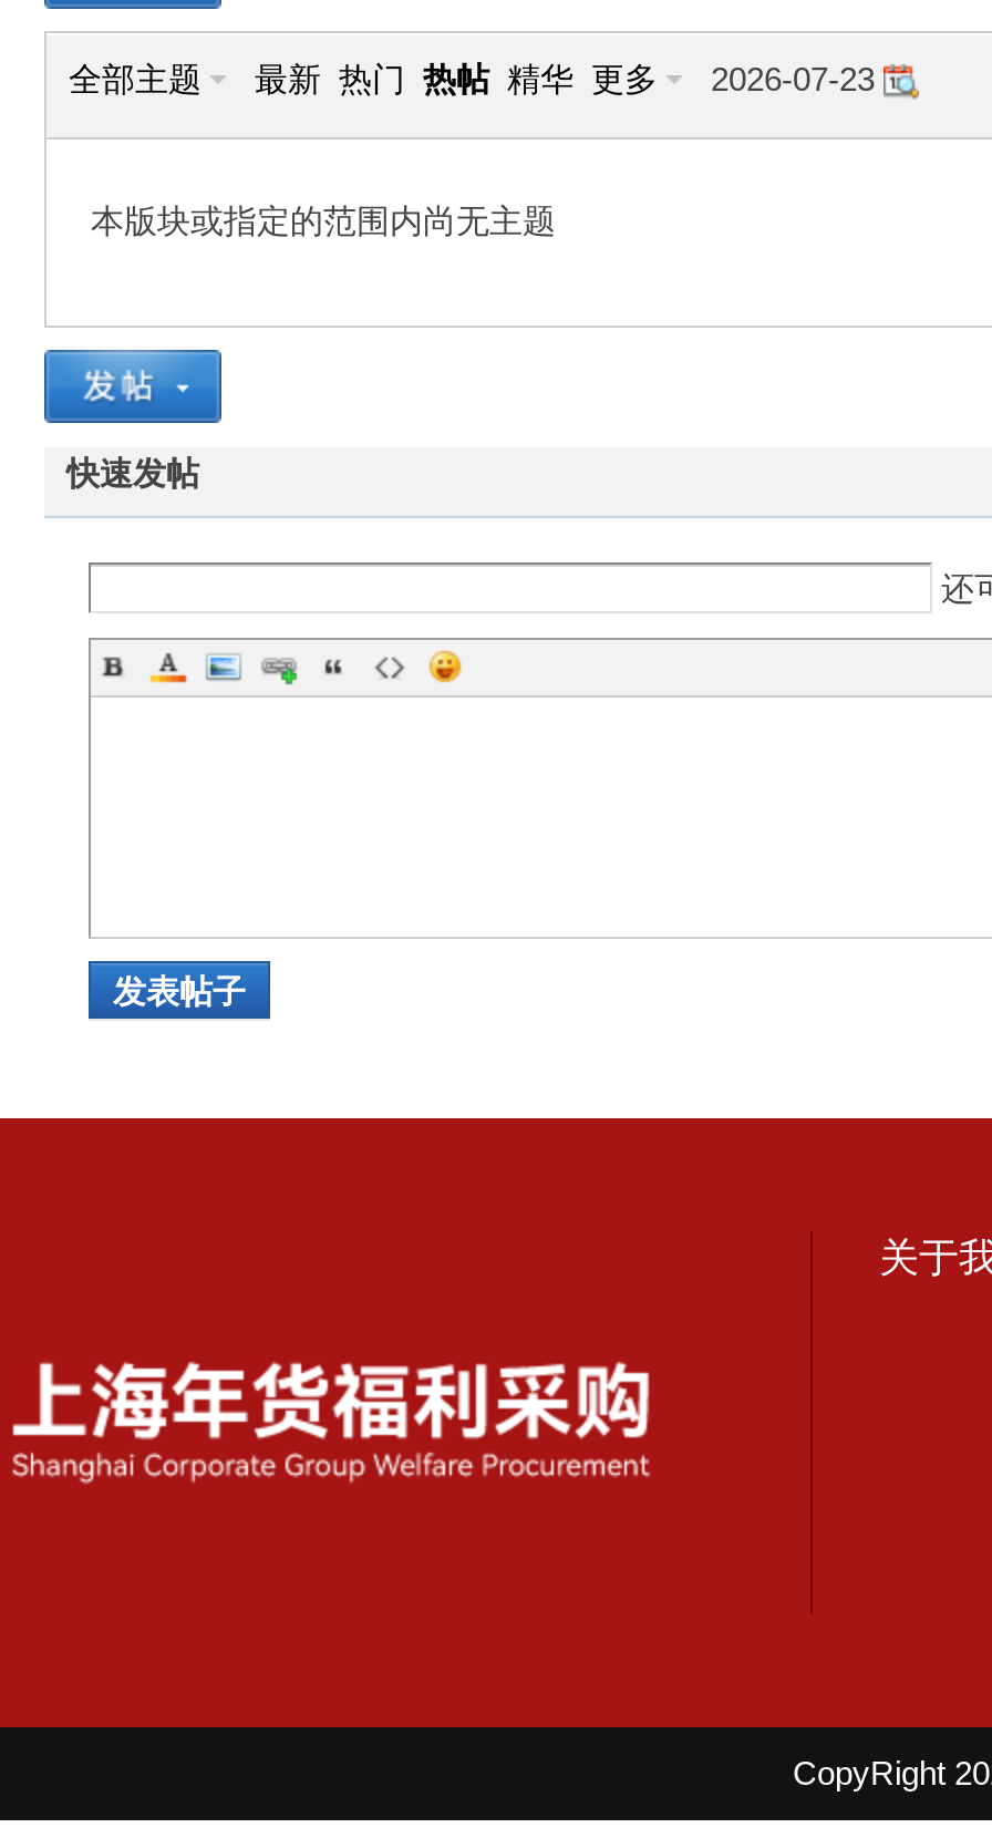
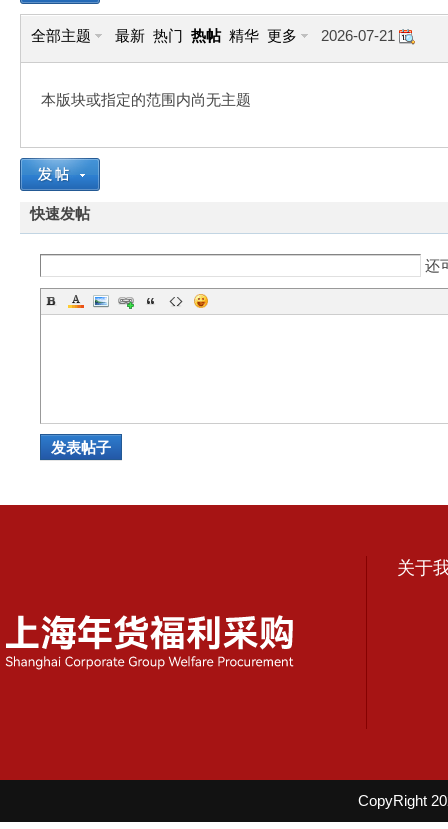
- 全部主题 最新 热门 热帖 精华 更多 2026-07-23
+ 全部主题 最新 热门 热帖 精华 更多 2026-07-21
